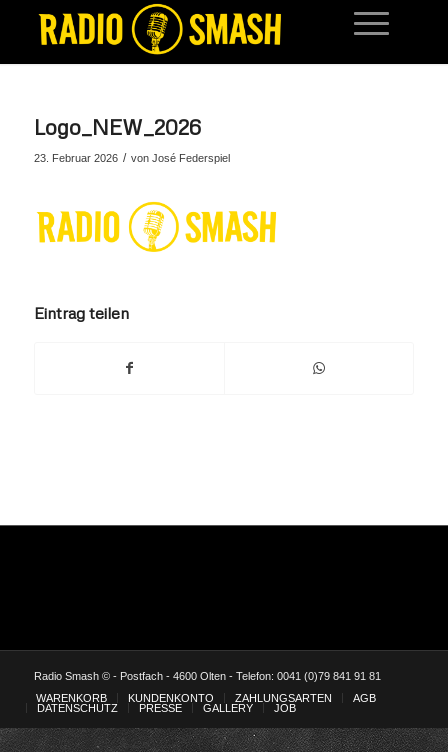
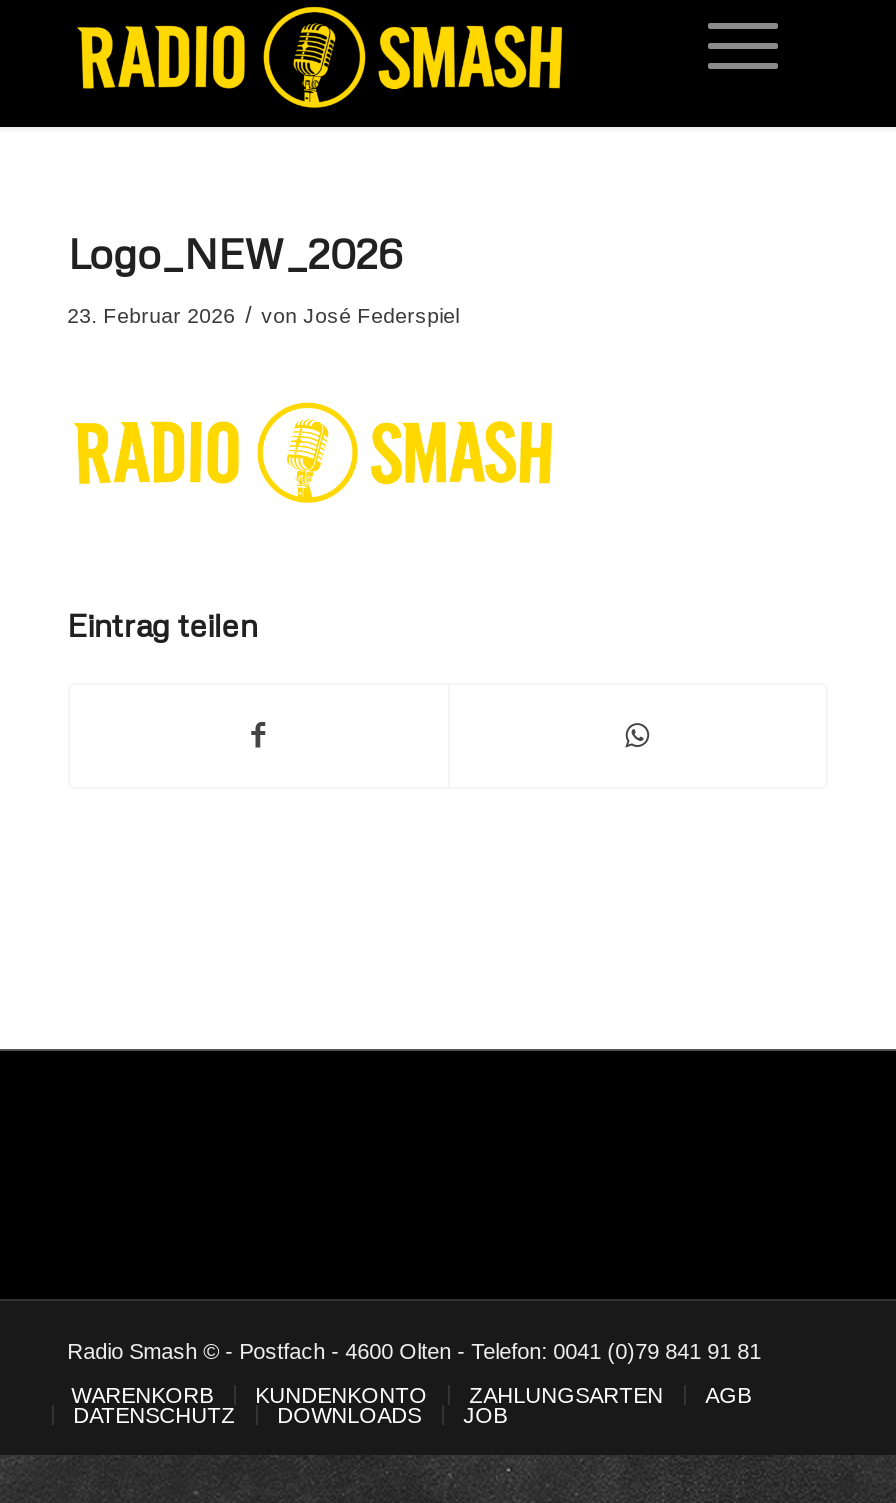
- PRESSE
- GALLERY
+ DOWNLOADS
